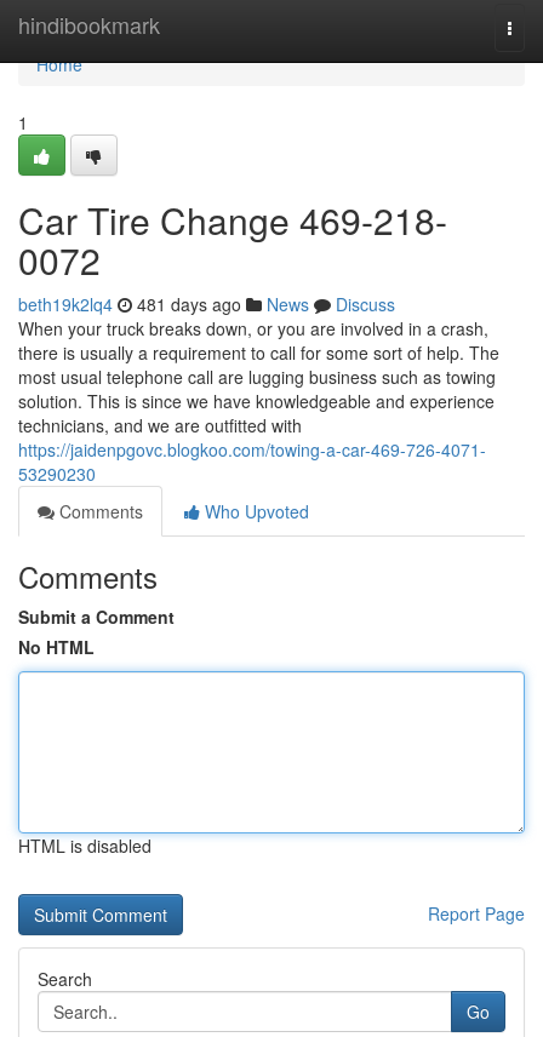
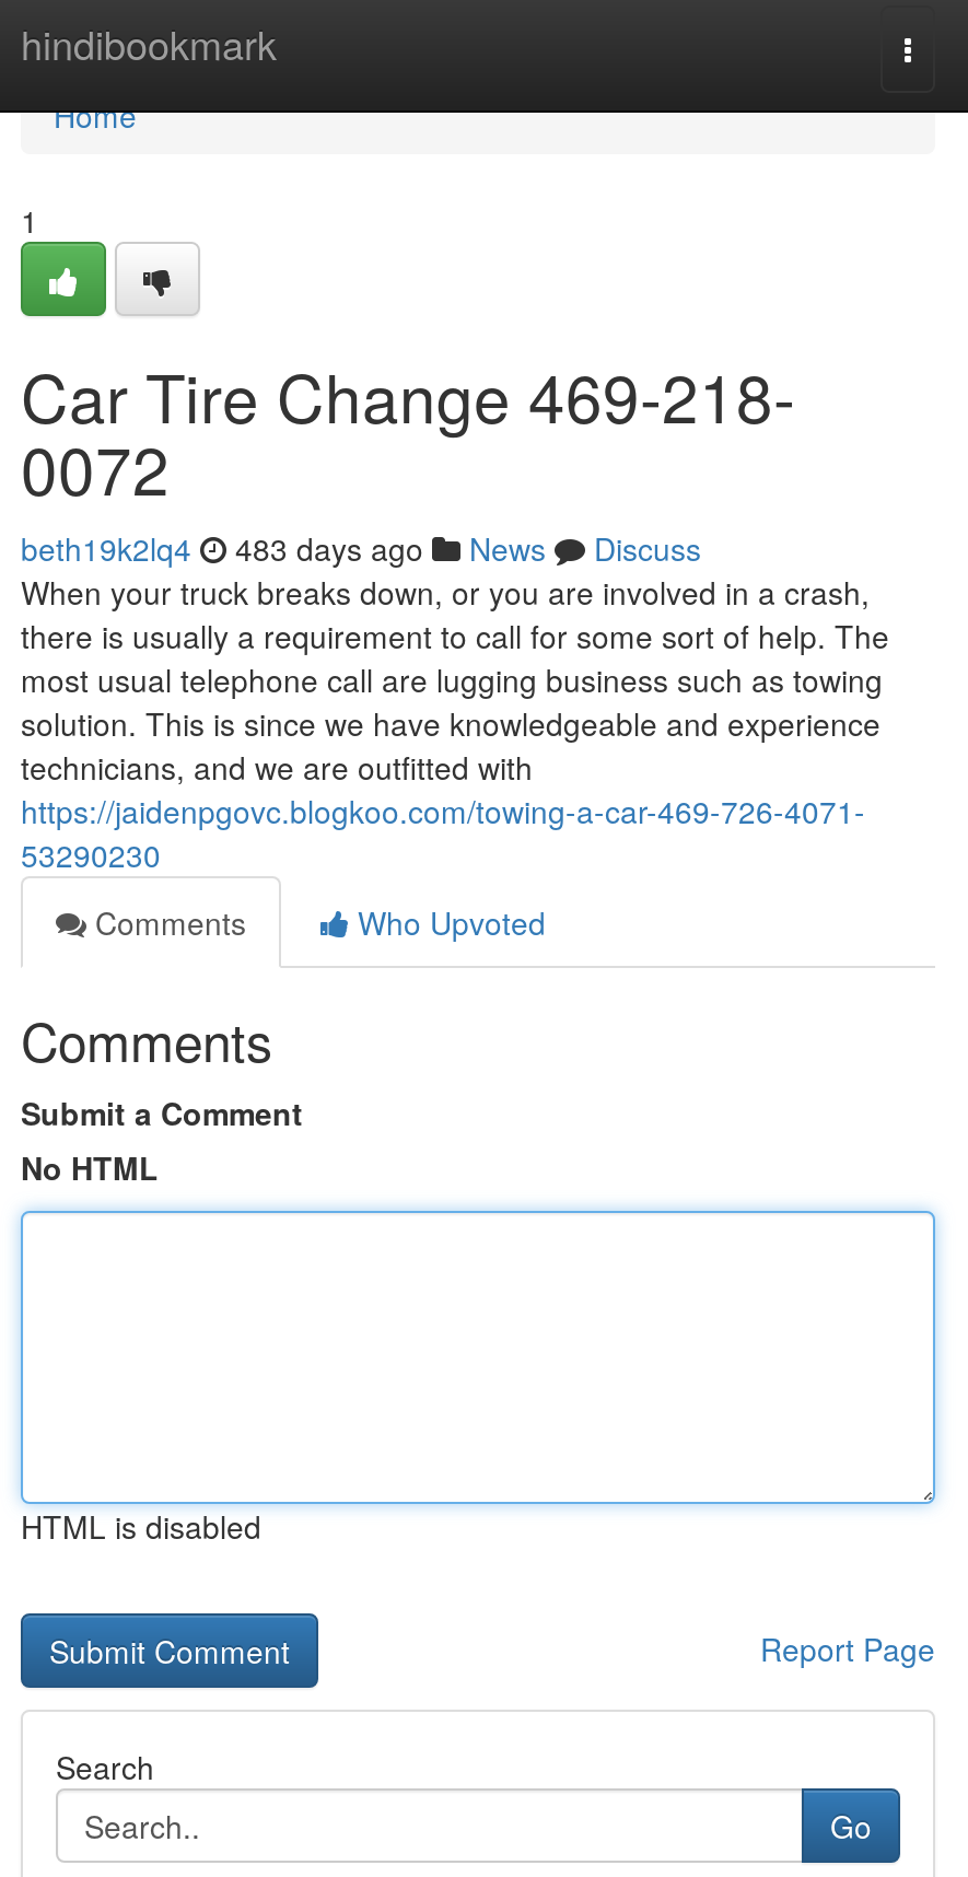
- beth19k2lq4 481 days ago News Discuss
+ beth19k2lq4 483 days ago News Discuss
